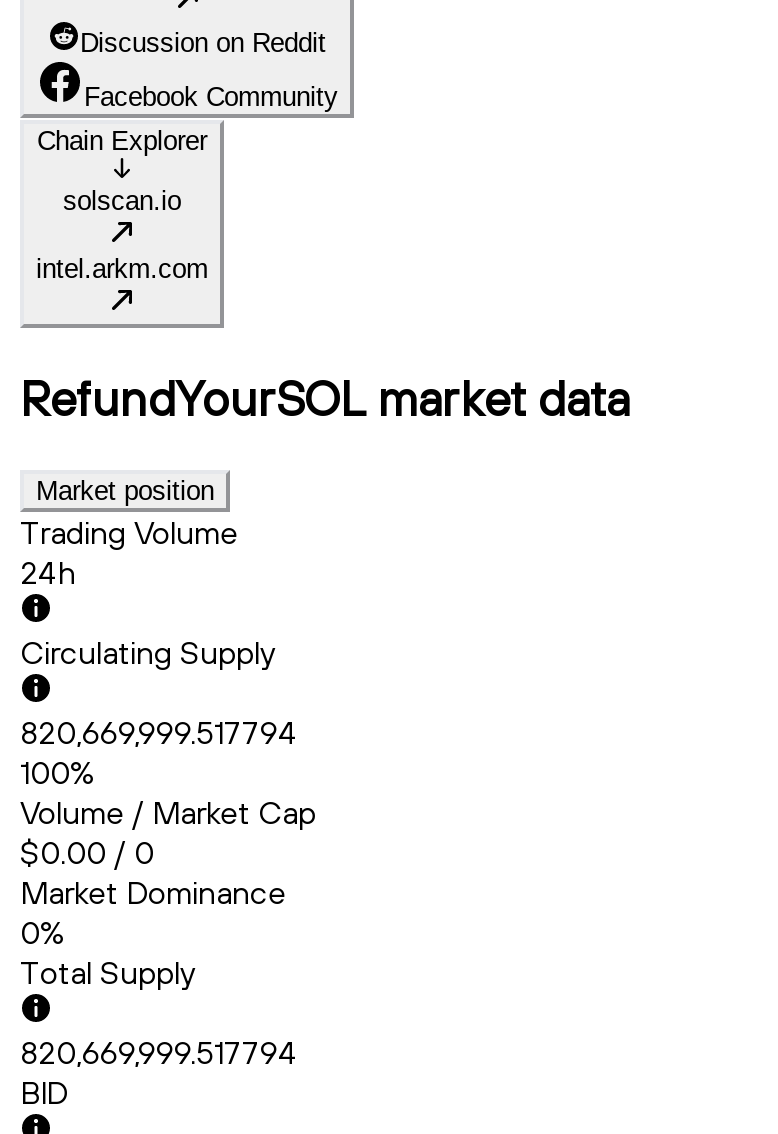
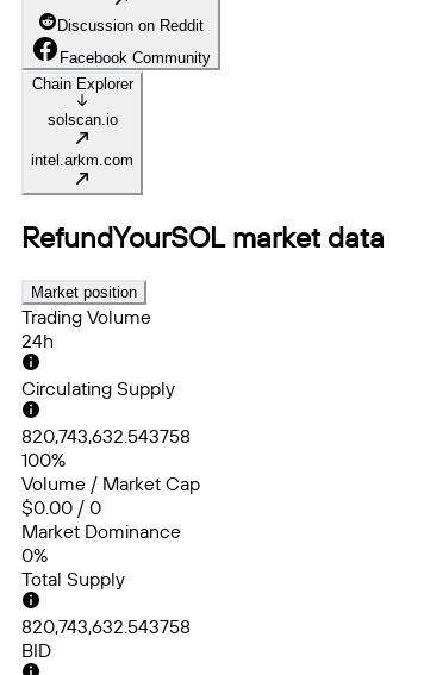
- 820,669,999.517794
+ 820,743,632.543758

- 820,669,999.517794
+ 820,743,632.543758
